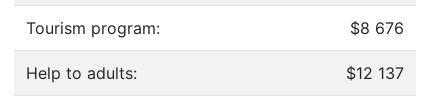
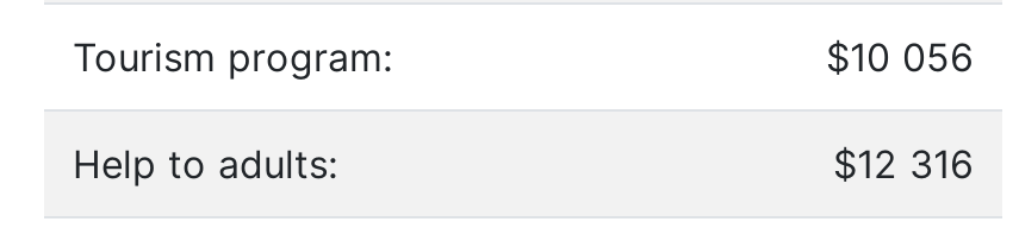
- $8 676
+ $10 056

- $12 137
+ $12 316
